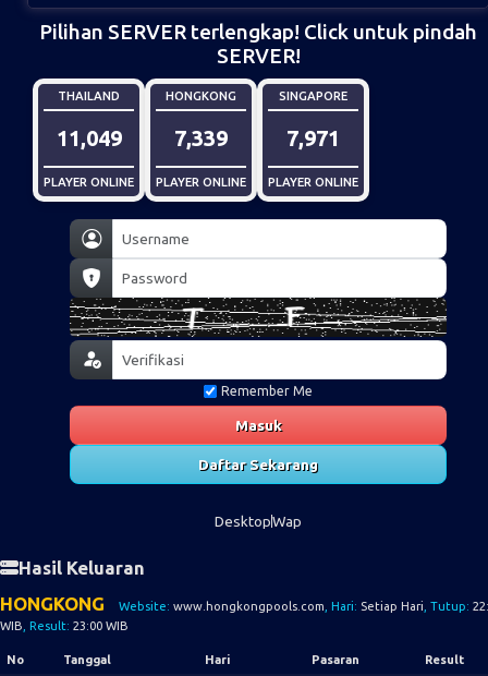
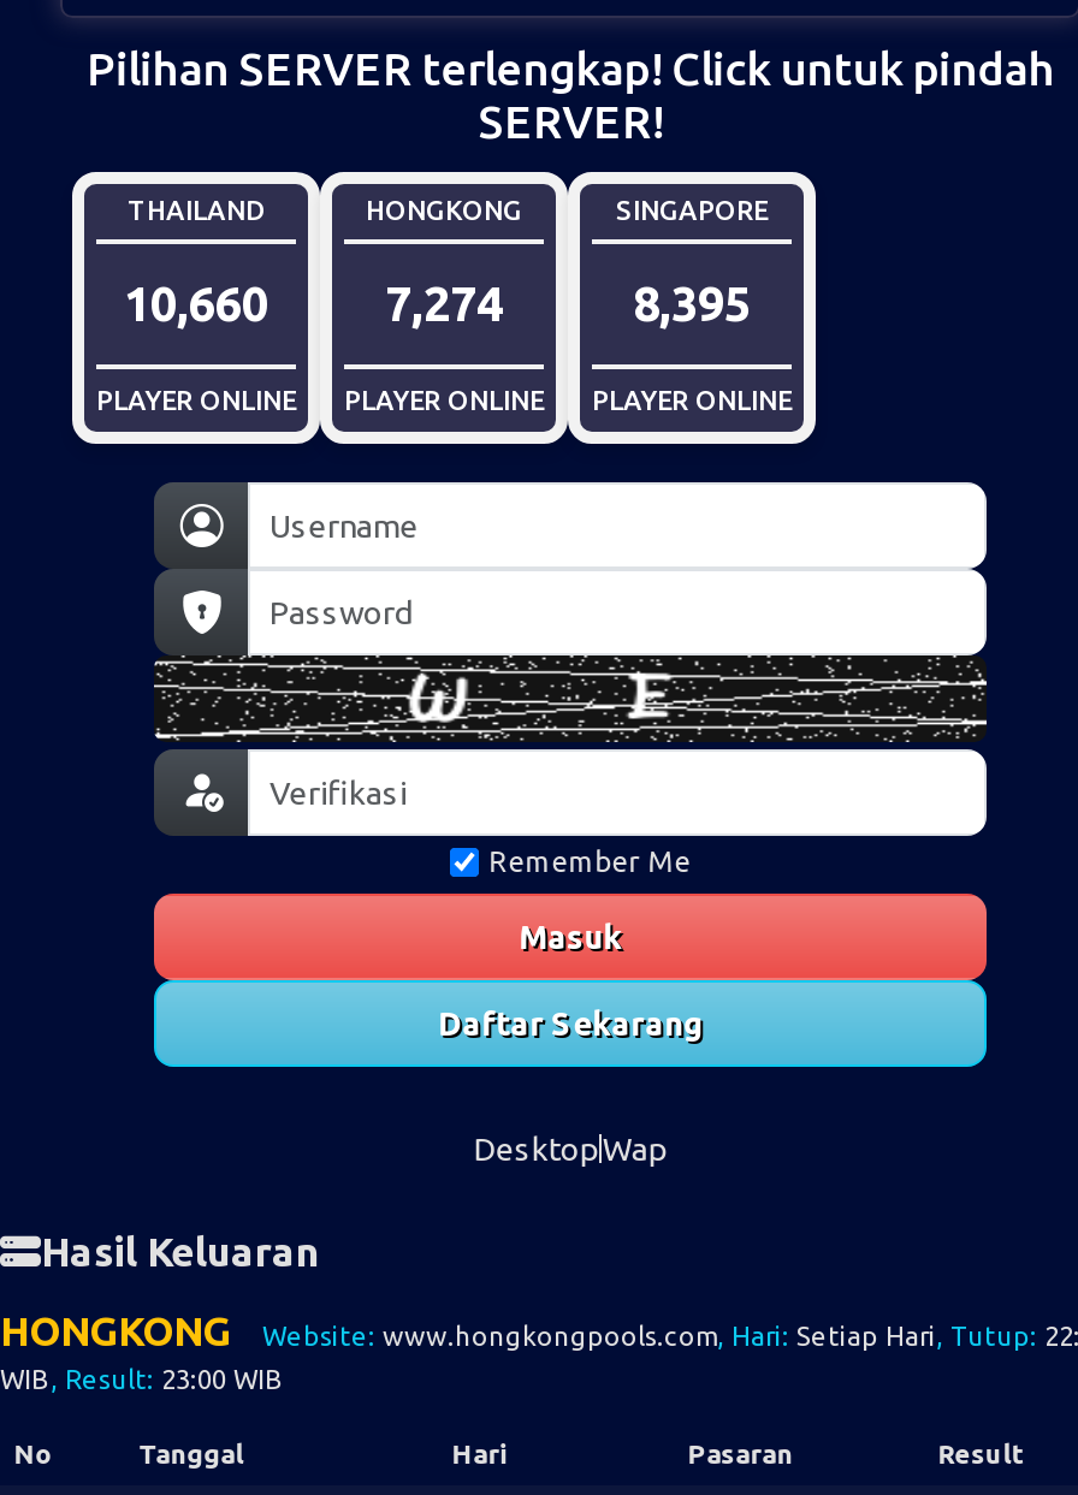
- 11,049
+ 10,660

- 7,339
+ 7,274

- 7,971
+ 8,395

- [image]
+ [image]
